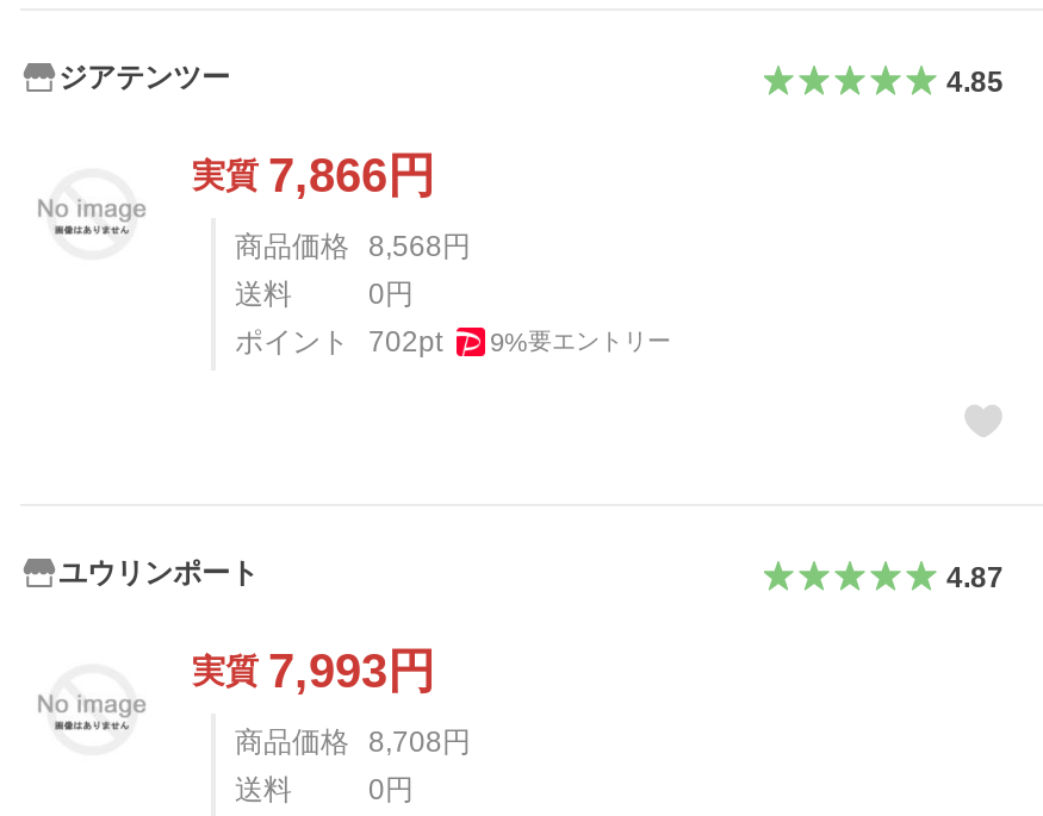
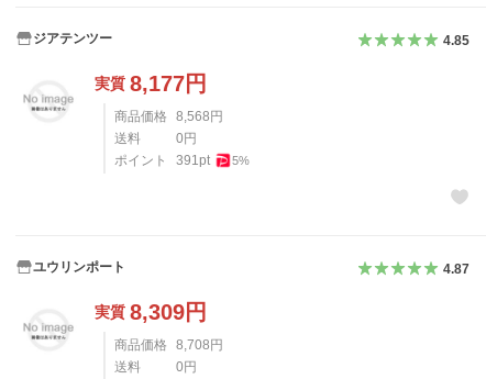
- 実質7,866円
+ 実質8,177円

- ポイント 702pt
- 9%要エントリー
+ ポイント 391pt
+ 5%

- 実質7,993円
+ 実質8,309円
